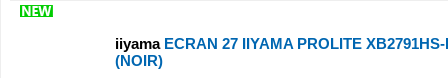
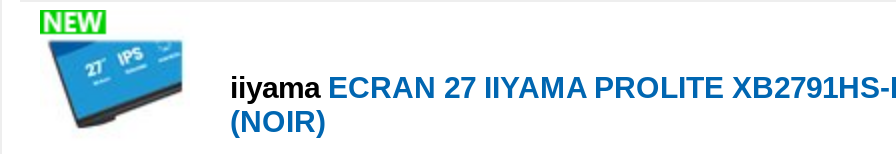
+ [image]
